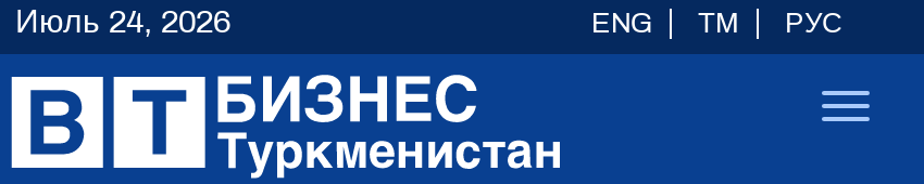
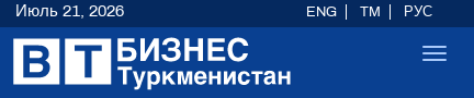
- Июль 24, 2026
+ Июль 21, 2026
